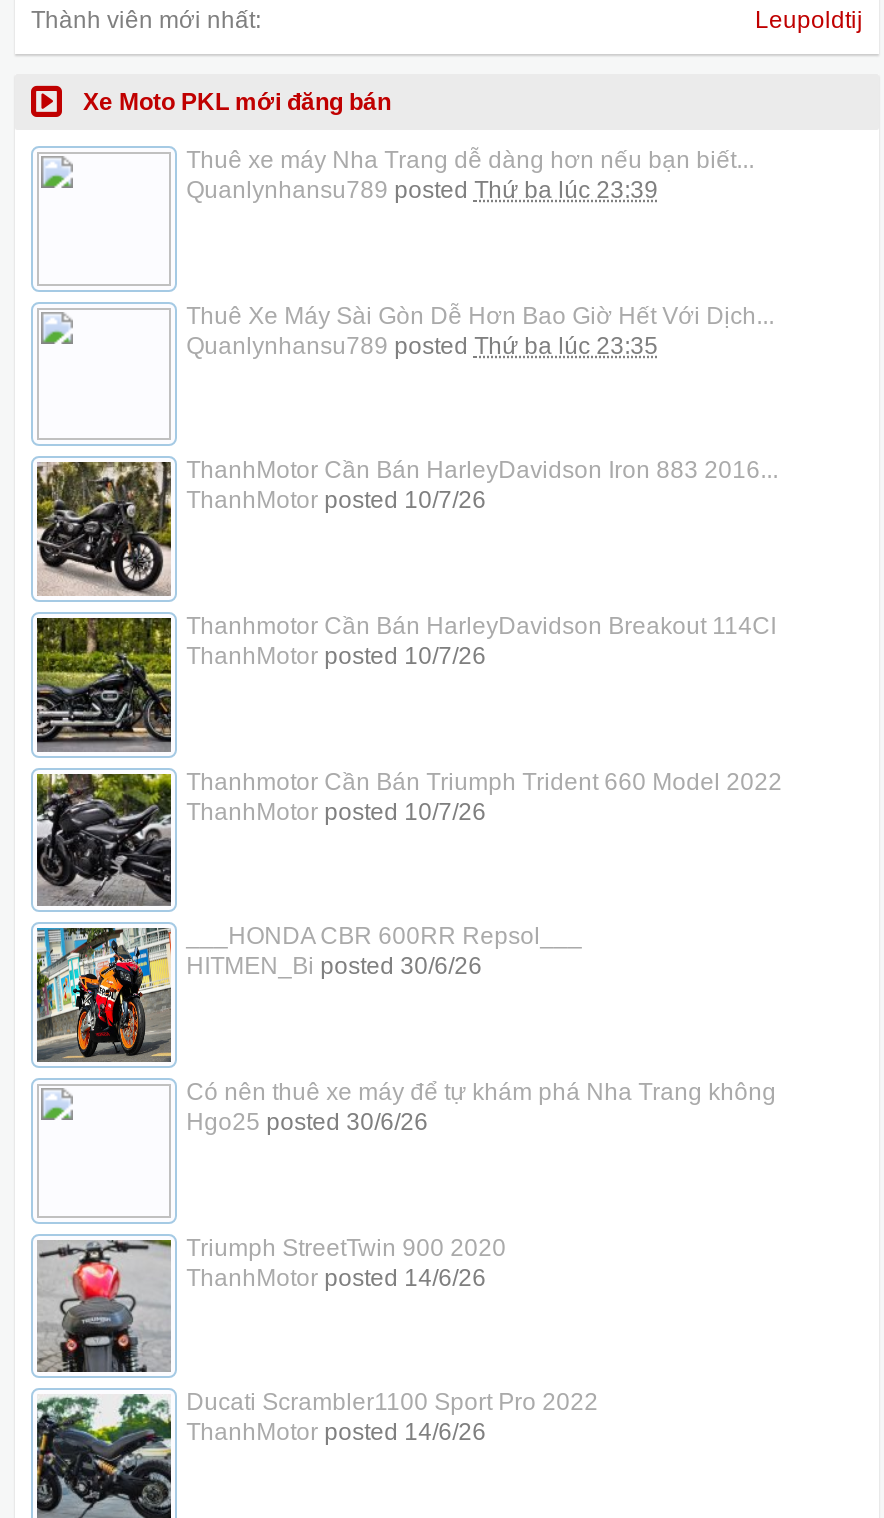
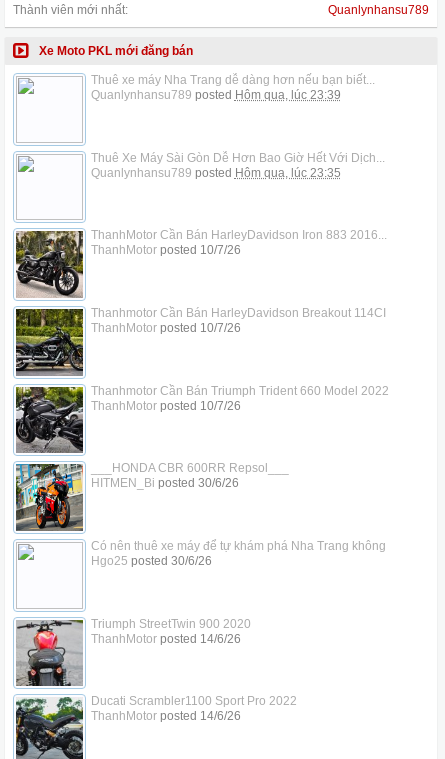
- Leupoldtij
+ Quanlynhansu789

- Quanlynhansu789 posted Thứ ba lúc 23:39
+ Quanlynhansu789 posted Hôm qua, lúc 23:39

- Quanlynhansu789 posted Thứ ba lúc 23:35
+ Quanlynhansu789 posted Hôm qua, lúc 23:35
